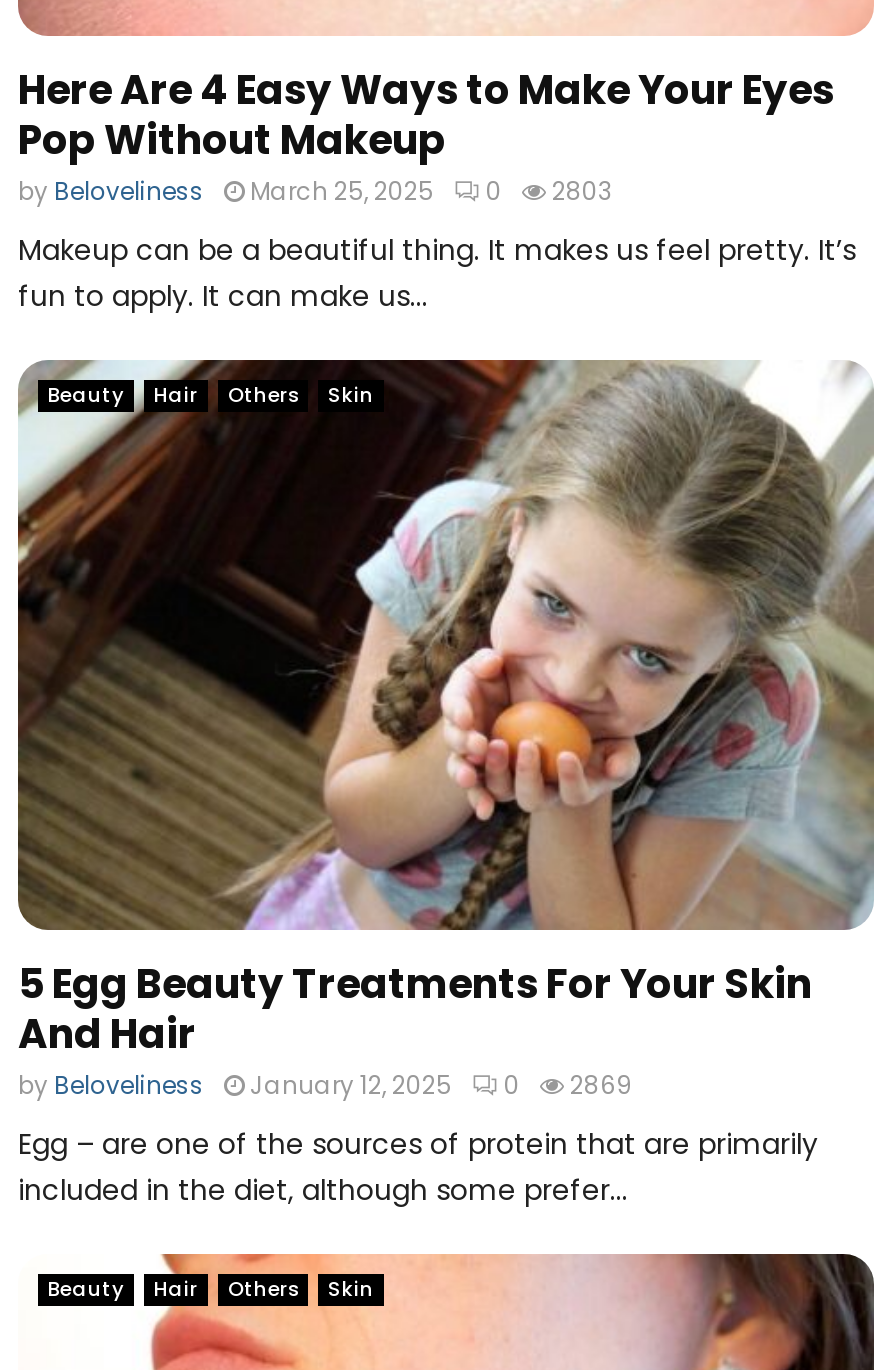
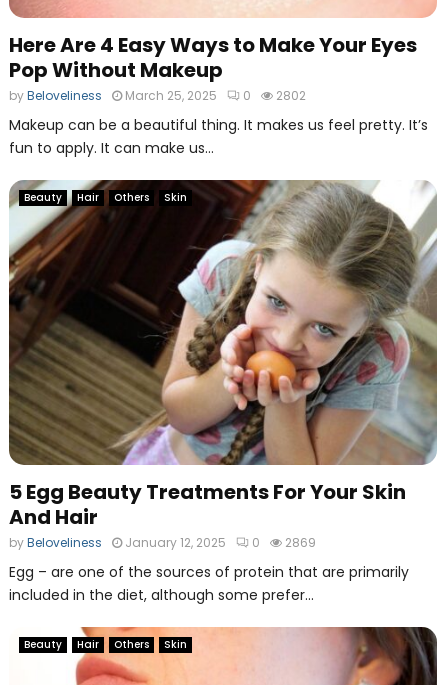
- by Beloveliness March 25, 2025 0 2803
+ by Beloveliness March 25, 2025 0 2802
